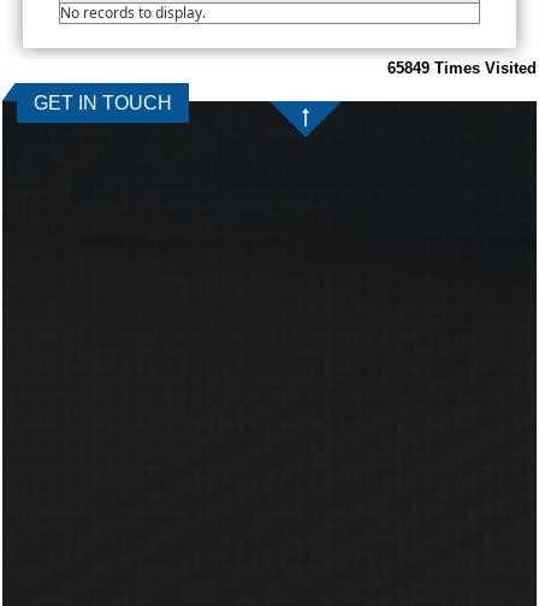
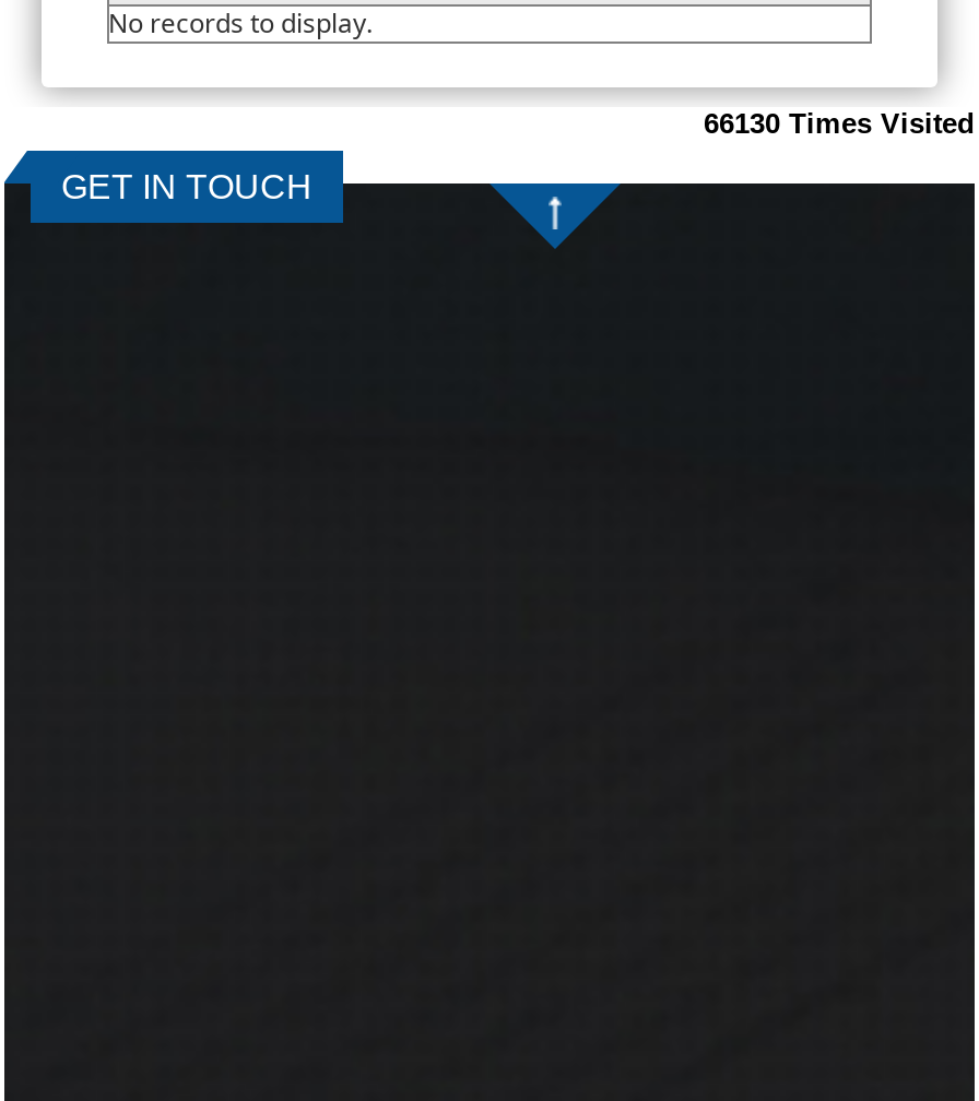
- 65849 Times Visited
+ 66130 Times Visited
